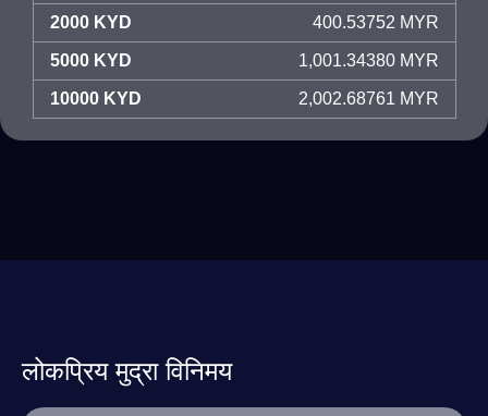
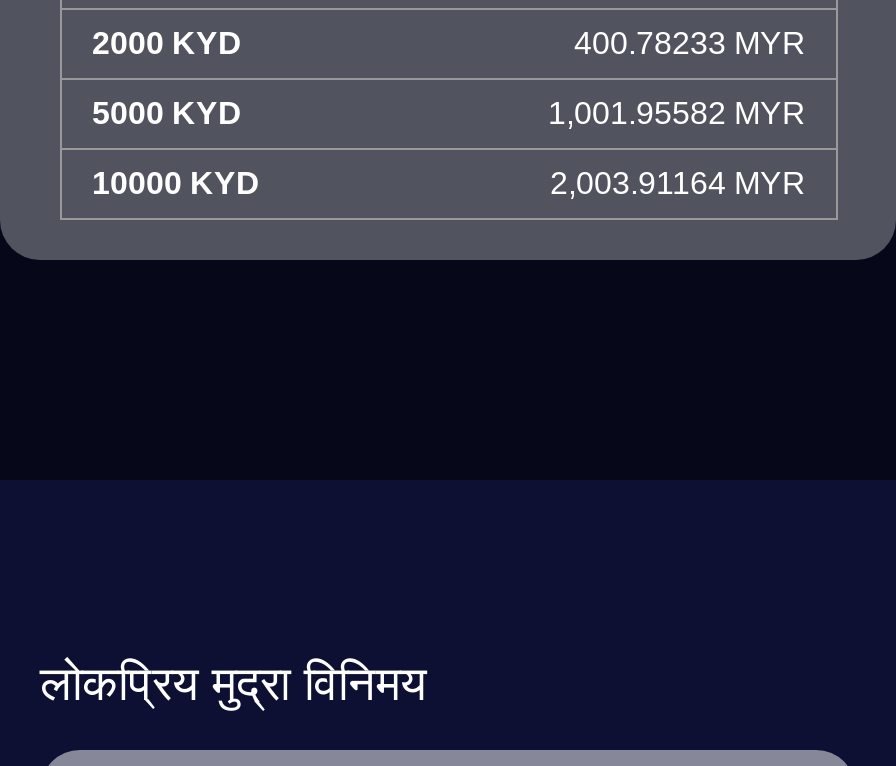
- 400.53752 MYR
+ 400.78233 MYR

- 1,001.34380 MYR
+ 1,001.95582 MYR

- 2,002.68761 MYR
+ 2,003.91164 MYR
